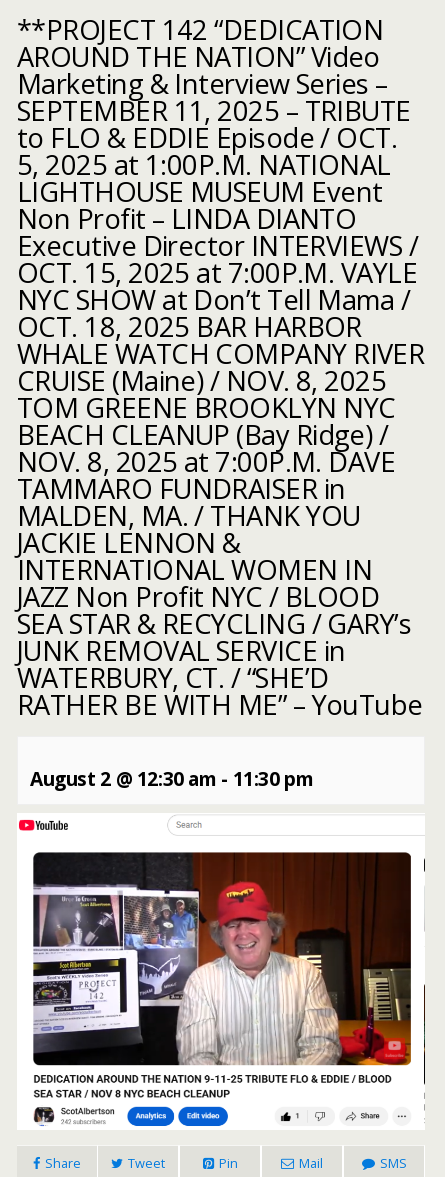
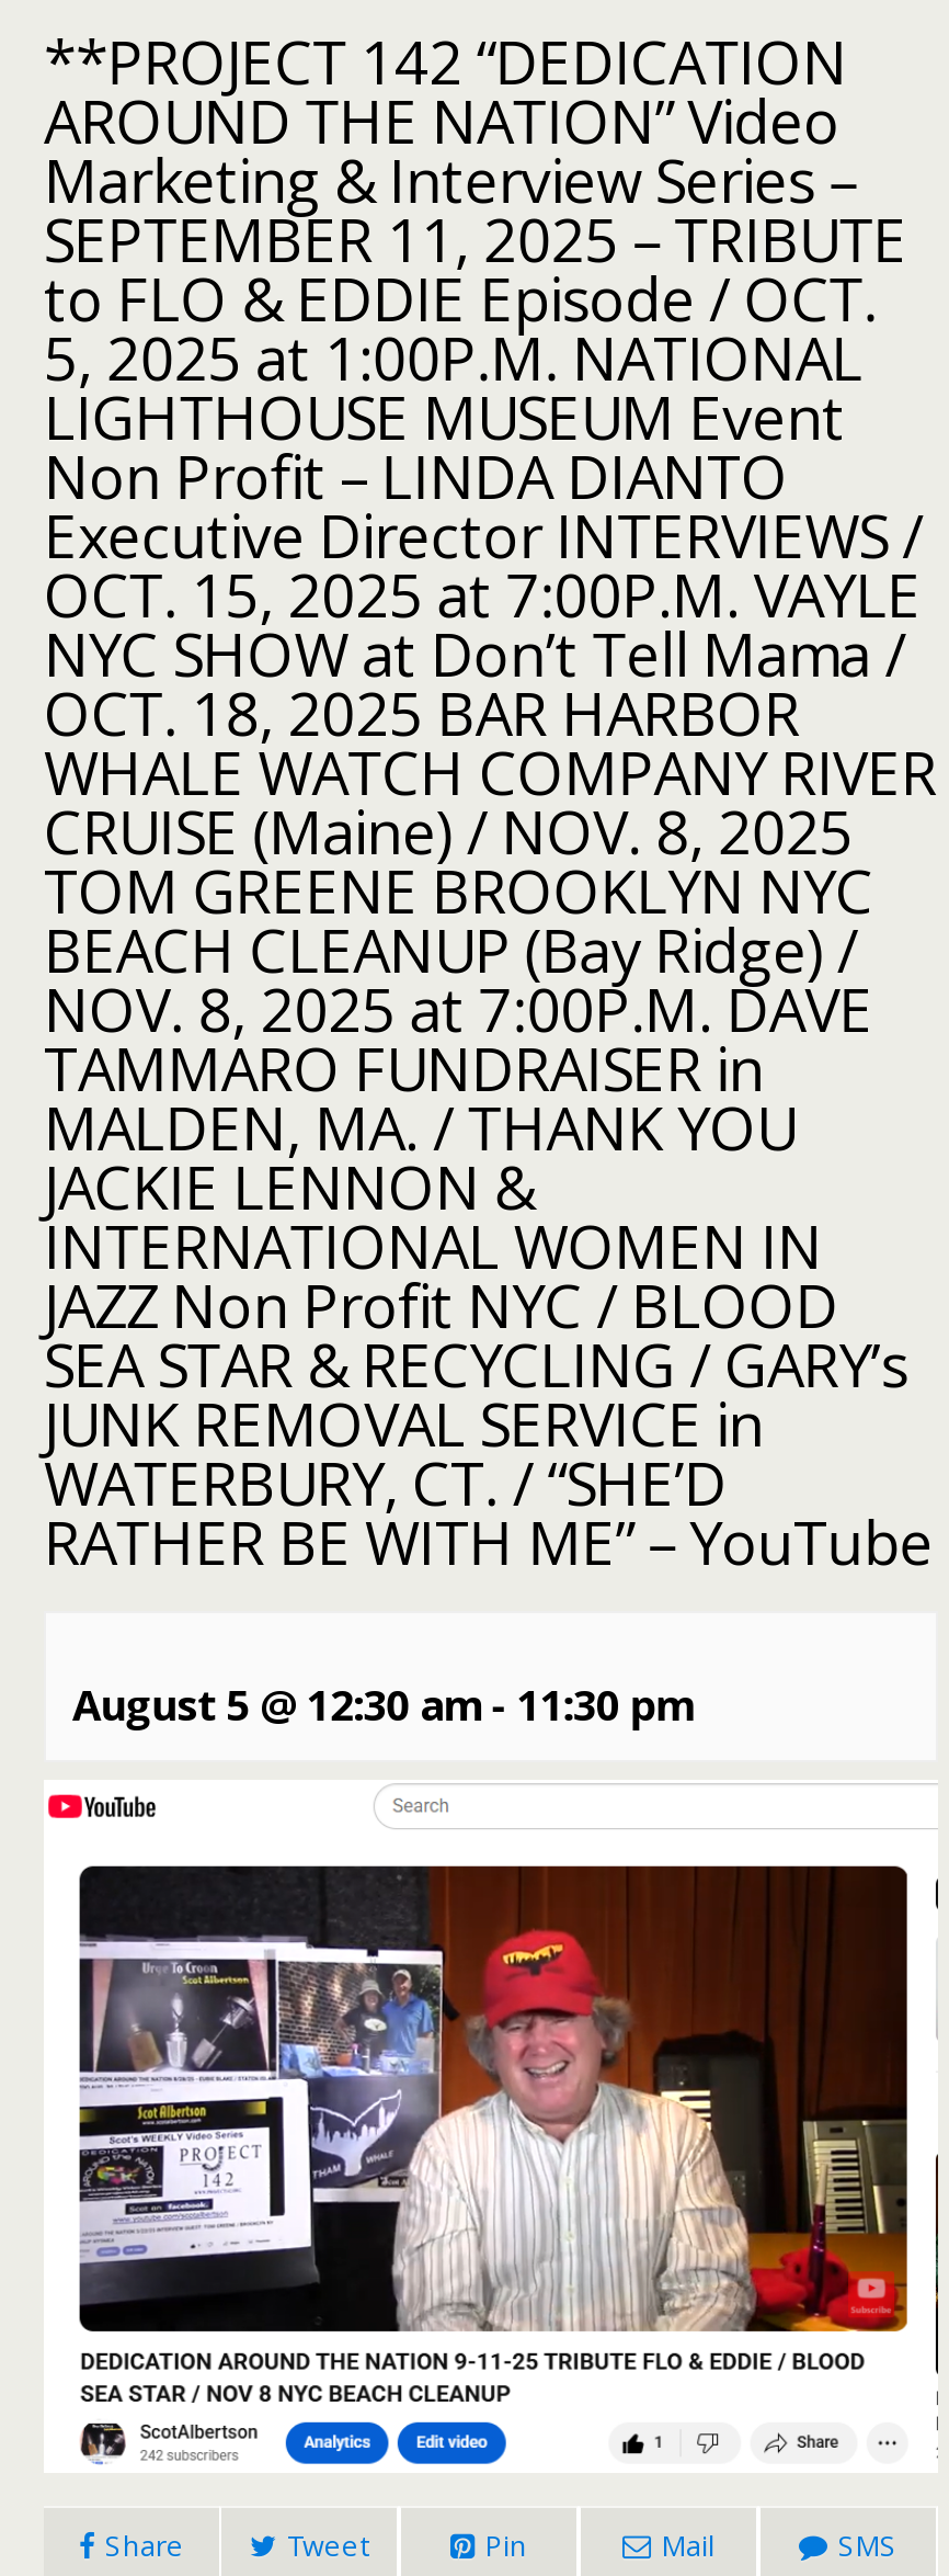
- August 2 @ 12:30 am - 11:30 pm
+ August 5 @ 12:30 am - 11:30 pm
